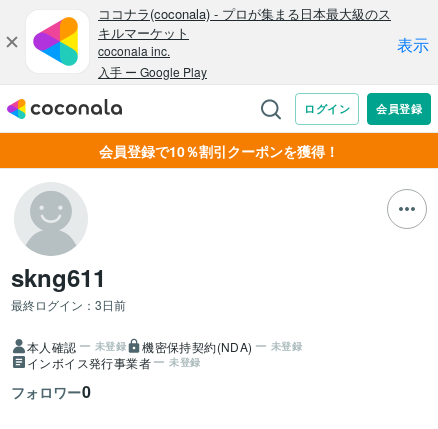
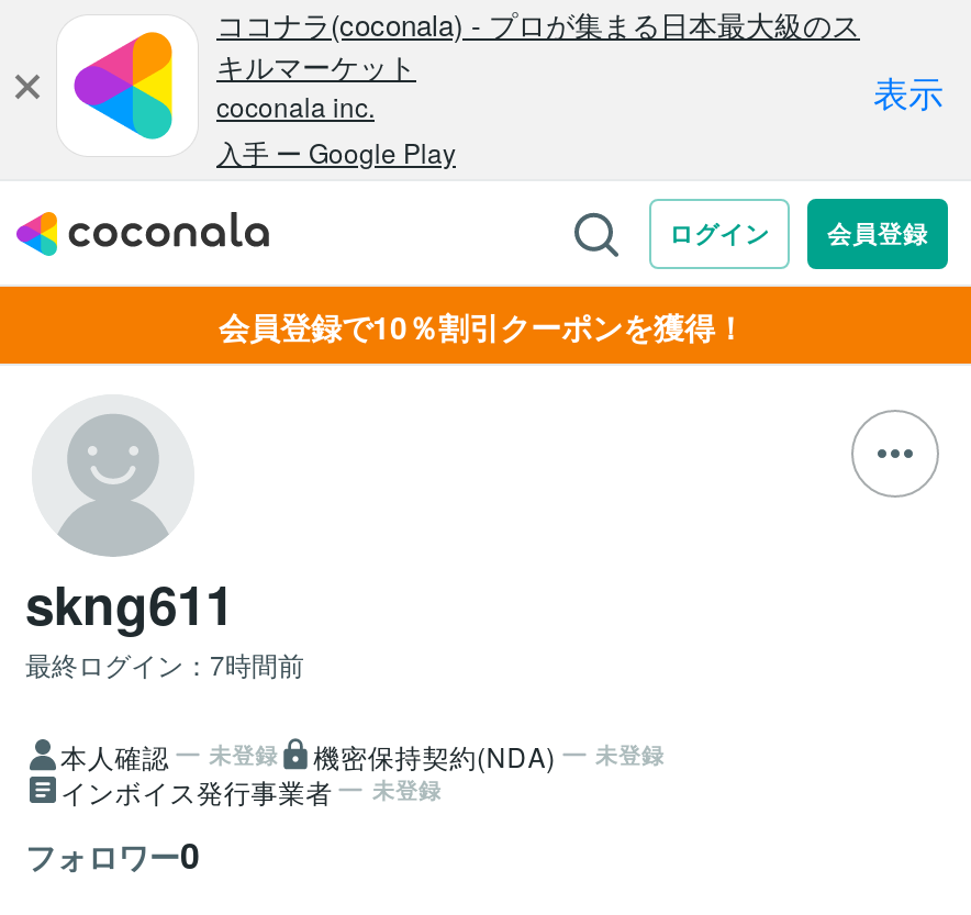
- 最終ログイン：3日前
+ 最終ログイン：7時間前
